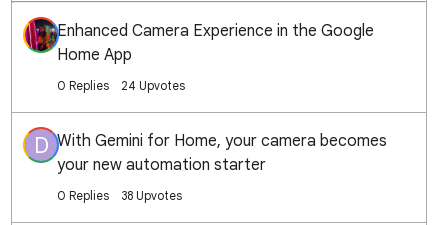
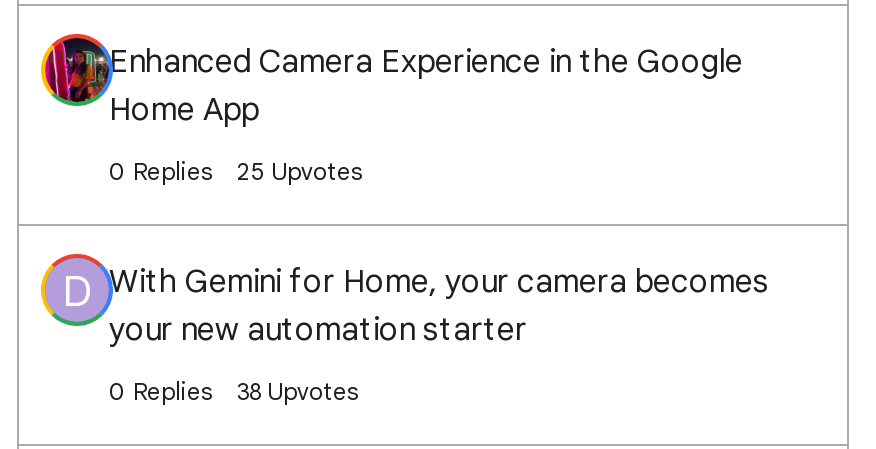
- 24 Upvotes
+ 25 Upvotes
